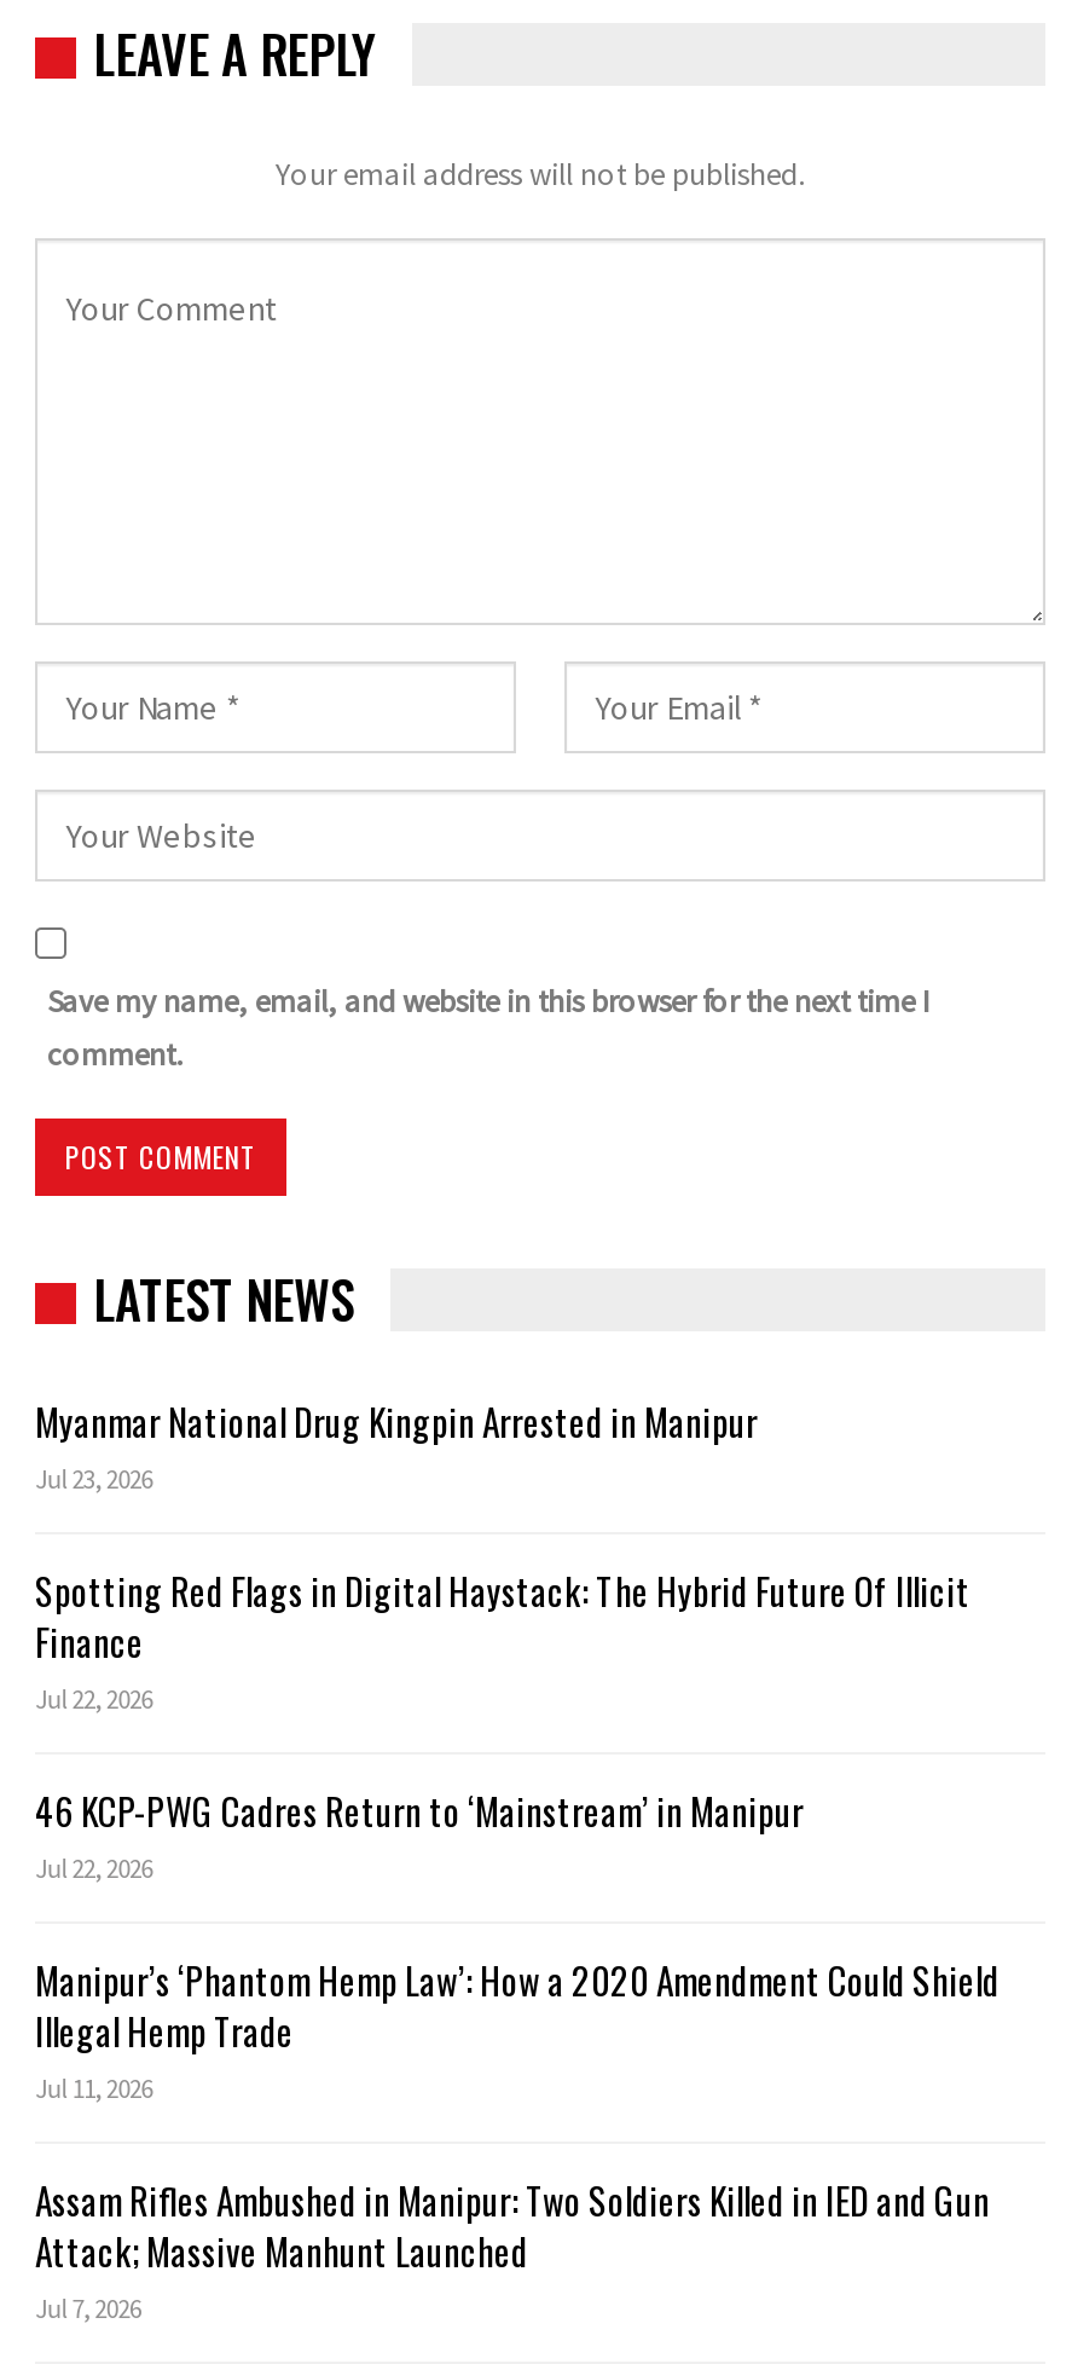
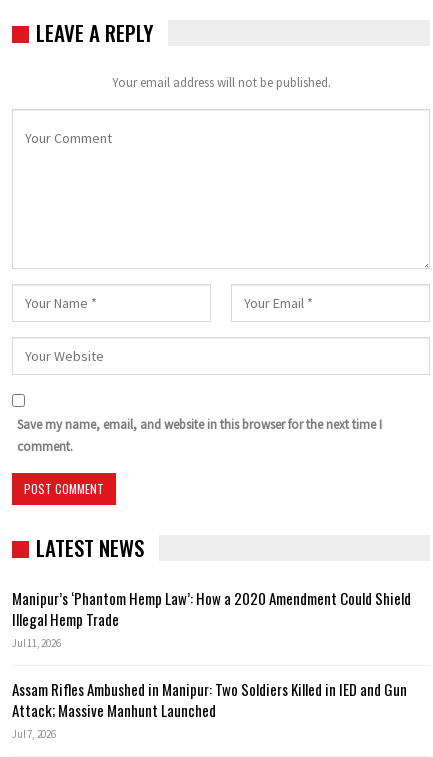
- Myanmar National Drug Kingpin Arrested in Manipur
- Jul 23, 2026
- Spotting Red Flags in Digital Haystack: The Hybrid Future Of Illicit
- Finance
- Jul 22, 2026
- 46 KCP-PWG Cadres Return to ‘Mainstream’ in Manipur
- Jul 22, 2026
